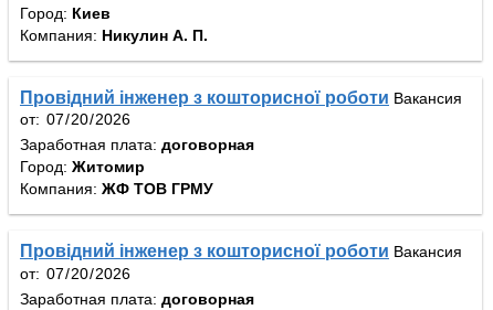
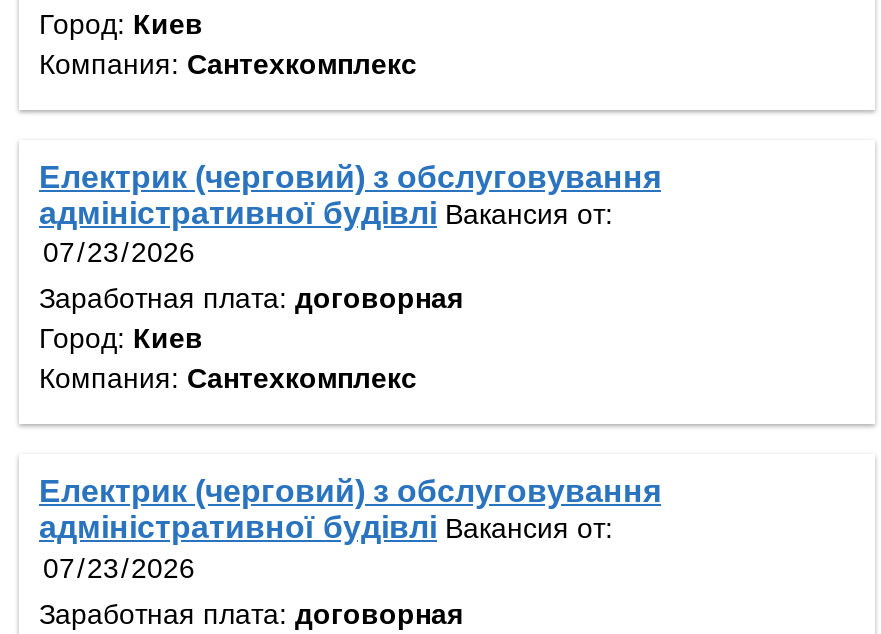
- Компания: Никулин А. П.
+ Компания: Сантехкомплекс

- Провідний інженер з кошторисної роботи Вакансия
- от:
+ Електрик (черговий) з обслуговування
+ адміністративної будівлі Вакансия от:

- Город: Житомир
- Компания: ЖФ ТОВ ГРМУ
+ Город: Киев
+ Компания: Сантехкомплекс

- Провідний інженер з кошторисної роботи Вакансия
- от:
+ Електрик (черговий) з обслуговування
+ адміністративної будівлі Вакансия от:
